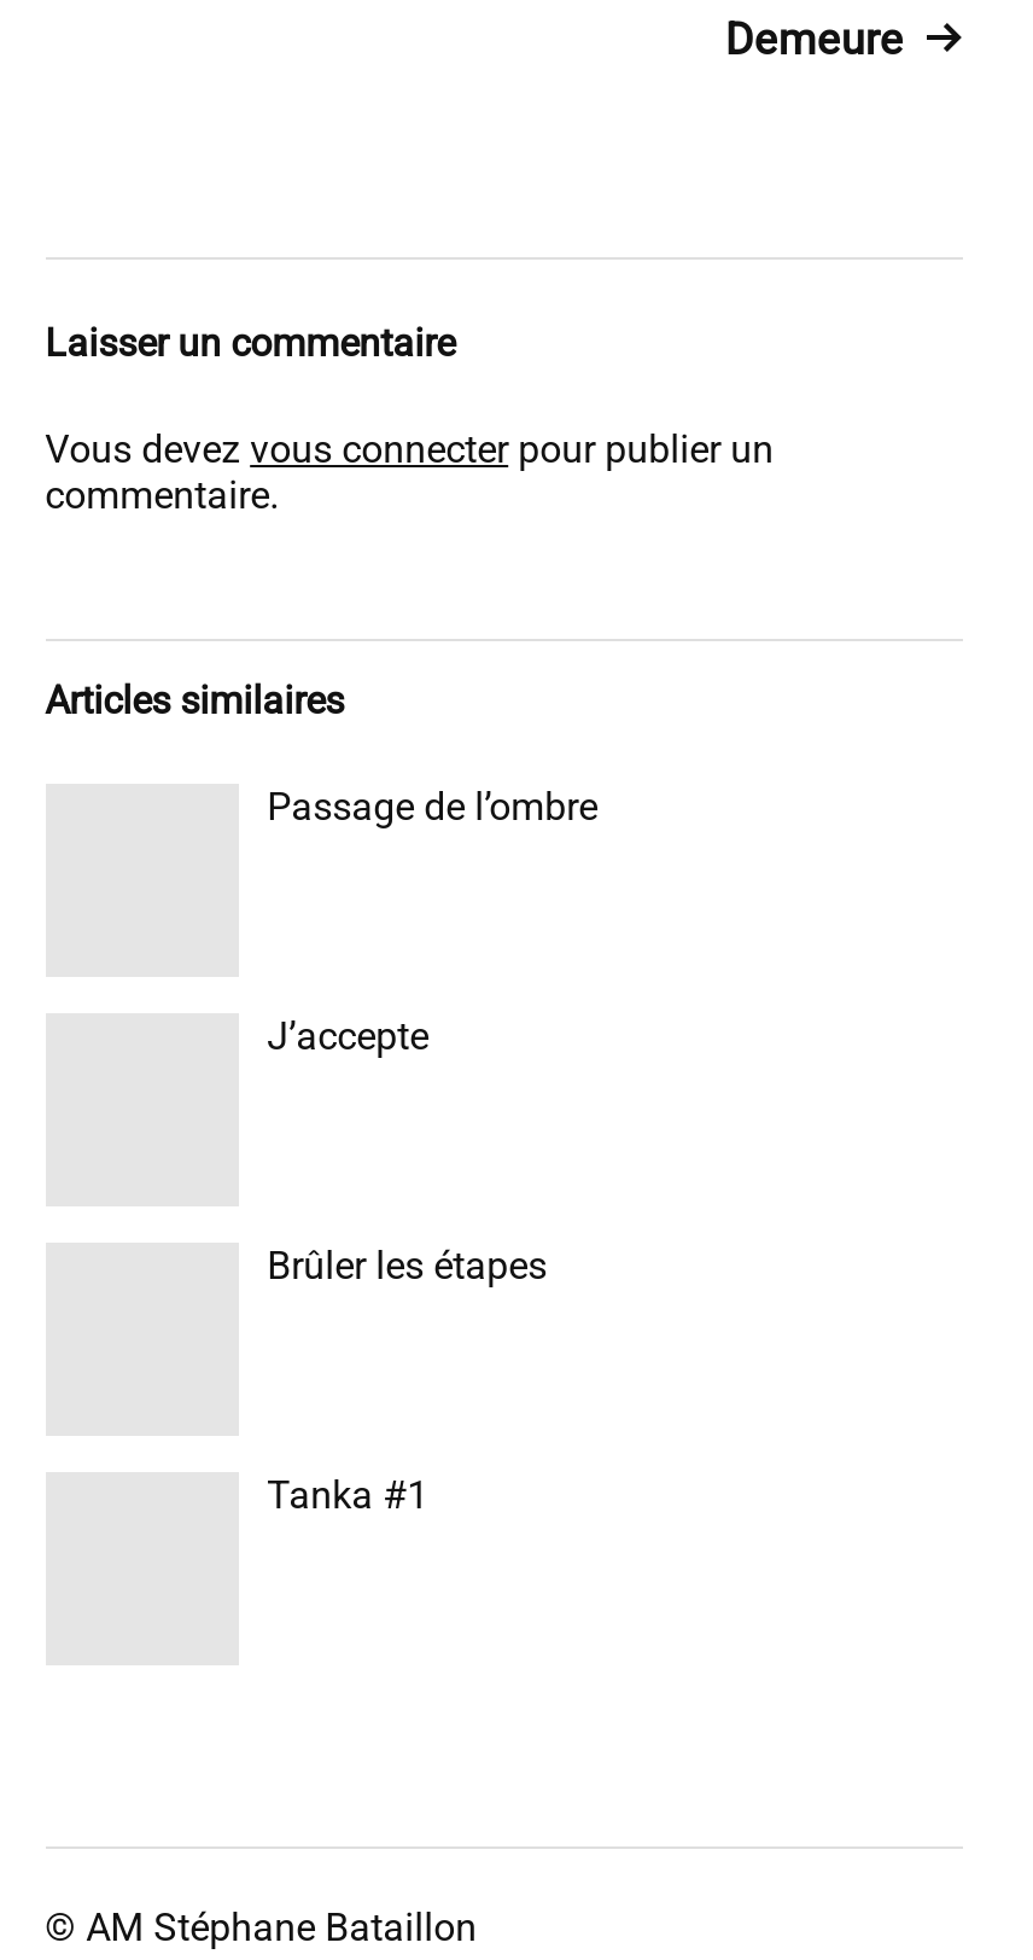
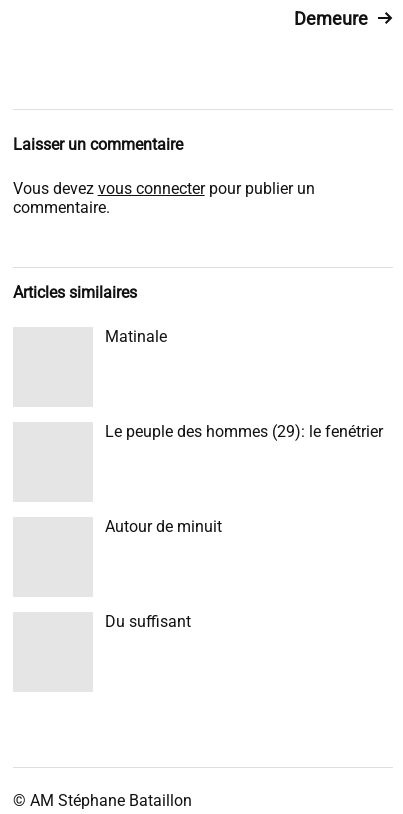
- Passage de l’ombre
+ Matinale

- J’accepte
+ Le peuple des hommes (29): le fenétrier

- Brûler les étapes
+ Autour de minuit

- Tanka #1
+ Du suffisant
